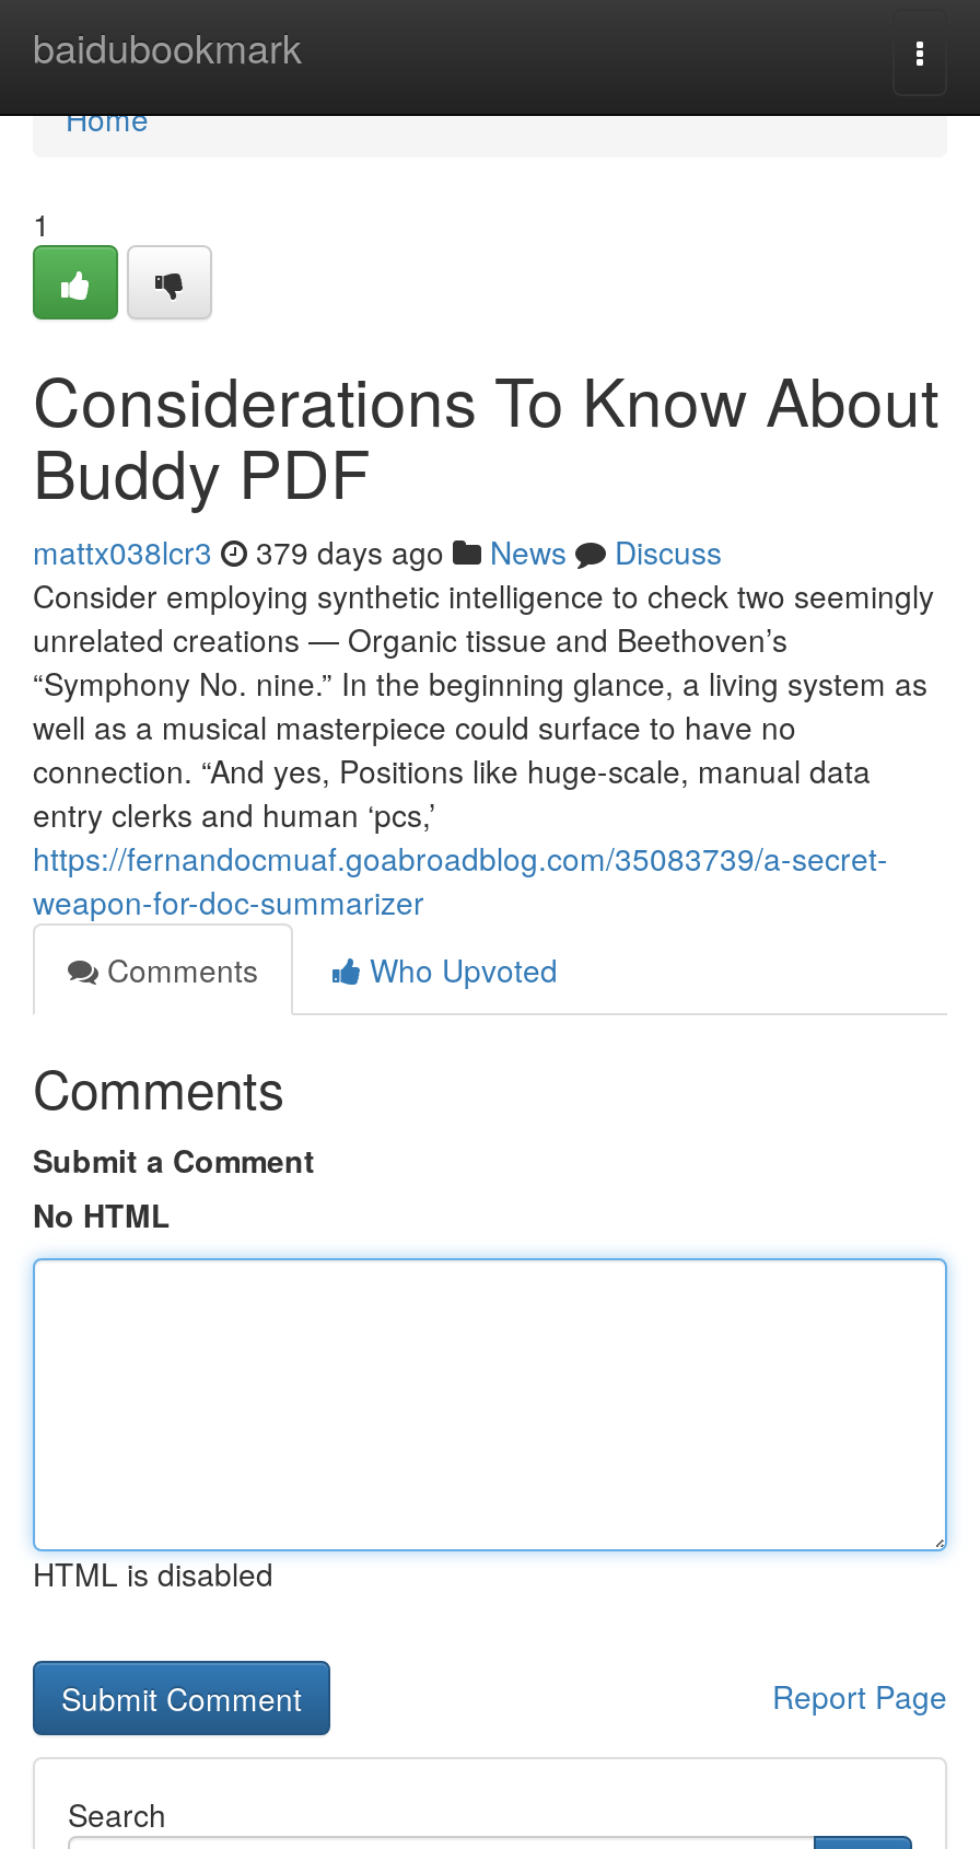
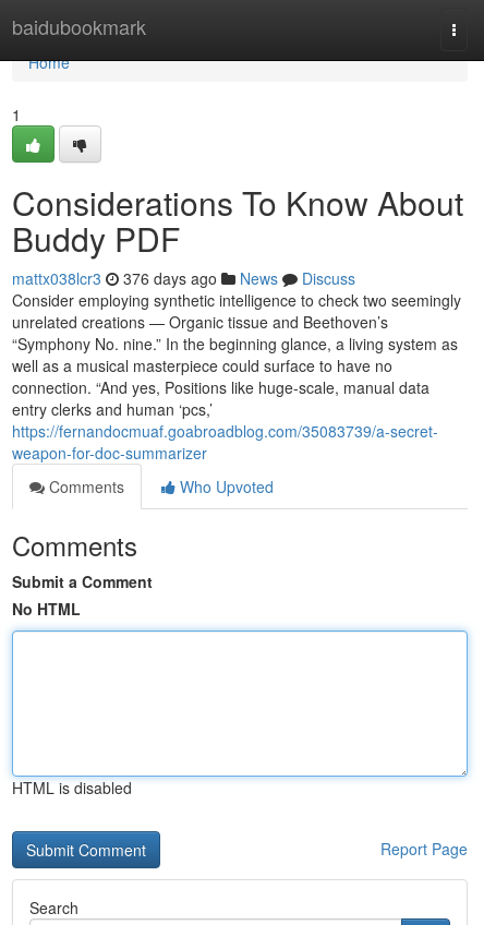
- mattx038lcr3 379 days ago News Discuss
+ mattx038lcr3 376 days ago News Discuss
